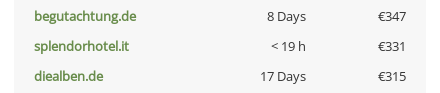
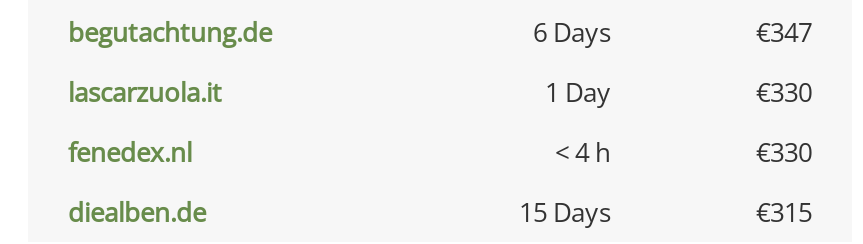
- 8 Days
+ 6 Days

- splendorhotel.it
- < 19 h
- €331
+ lascarzuola.it
+ 1 Day
+ €330
+ fenedex.nl
+ < 4 h
+ €330

- 17 Days
+ 15 Days
